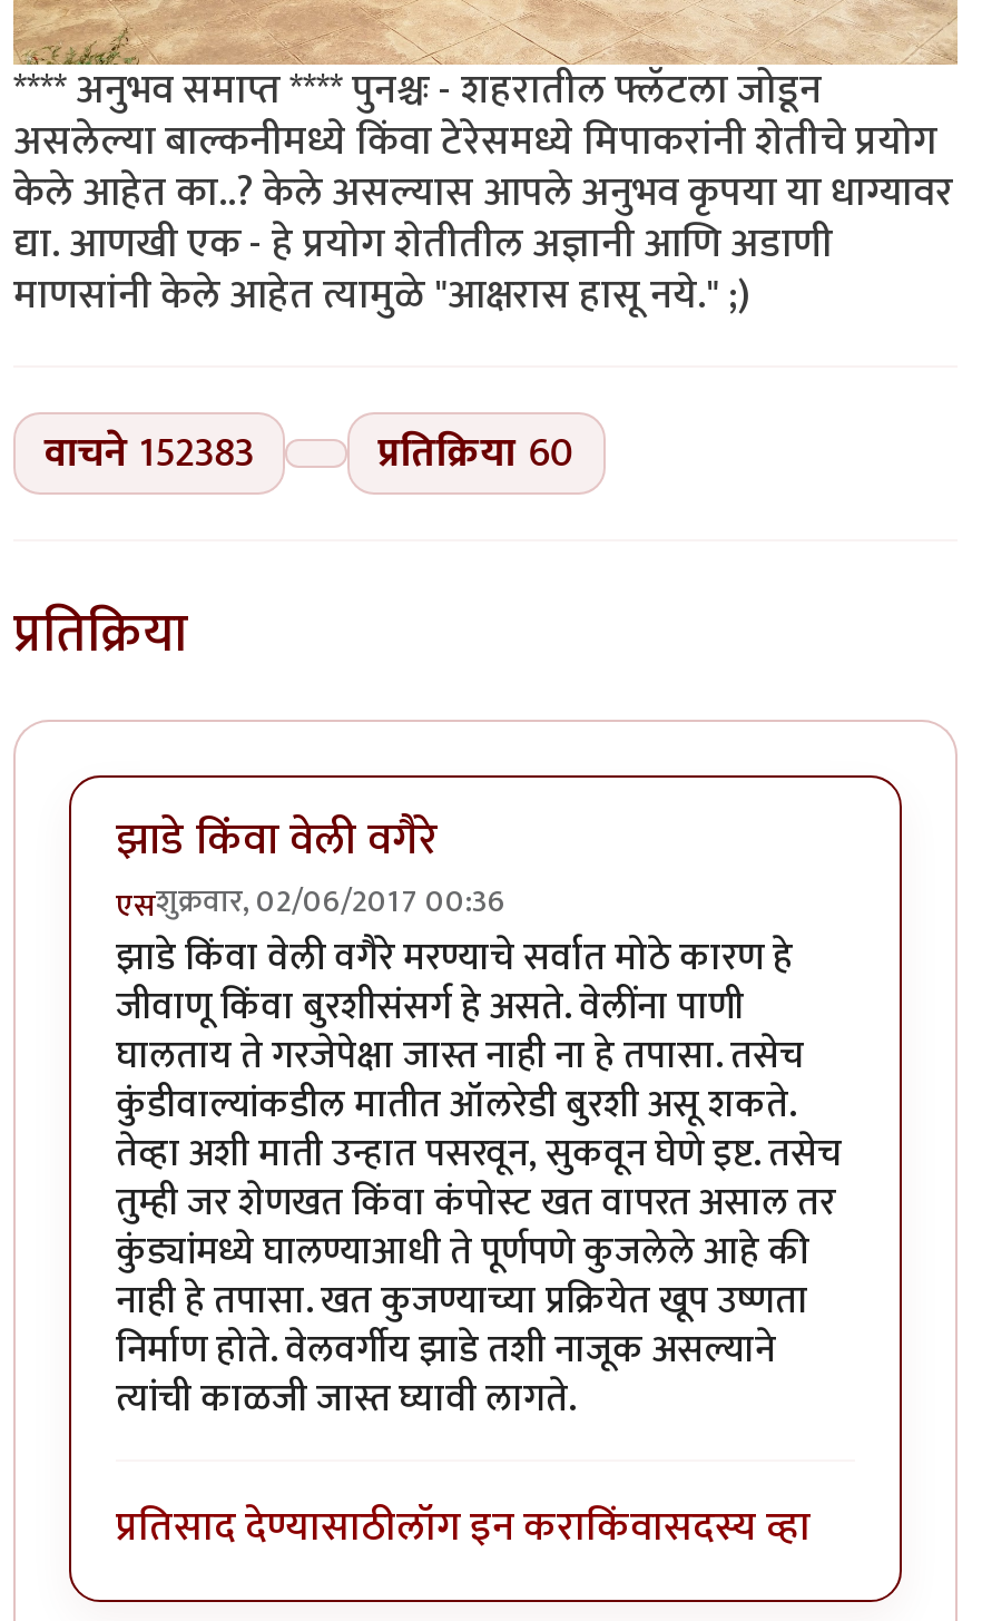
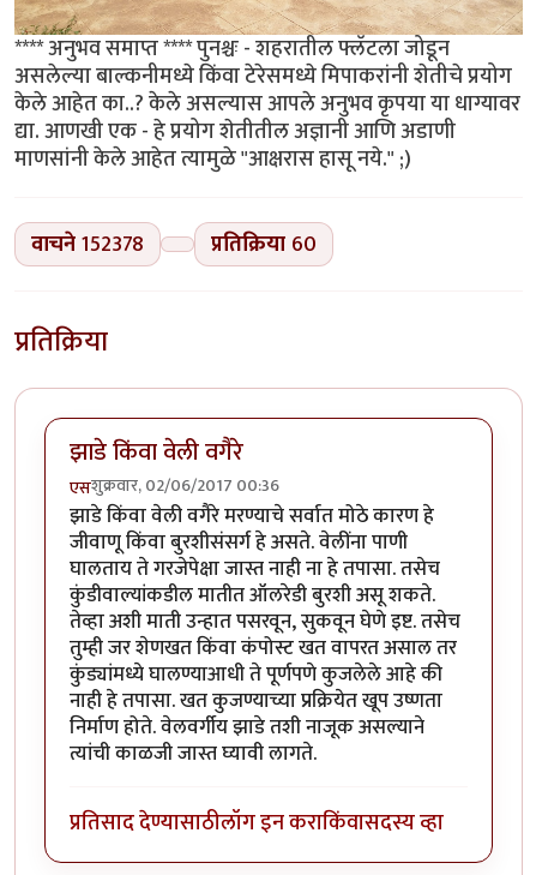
- वाचने 152383 प्रतिक्रिया 60
+ वाचने 152378 प्रतिक्रिया 60
